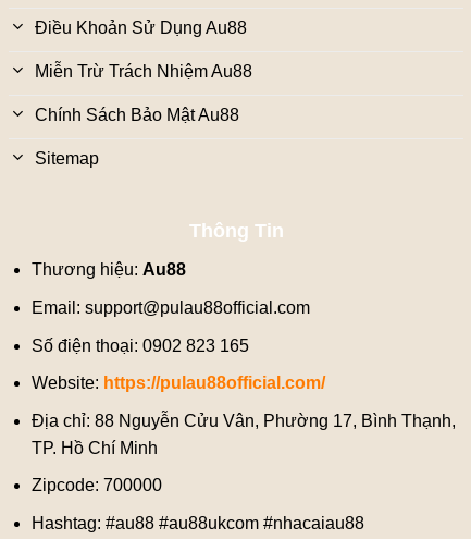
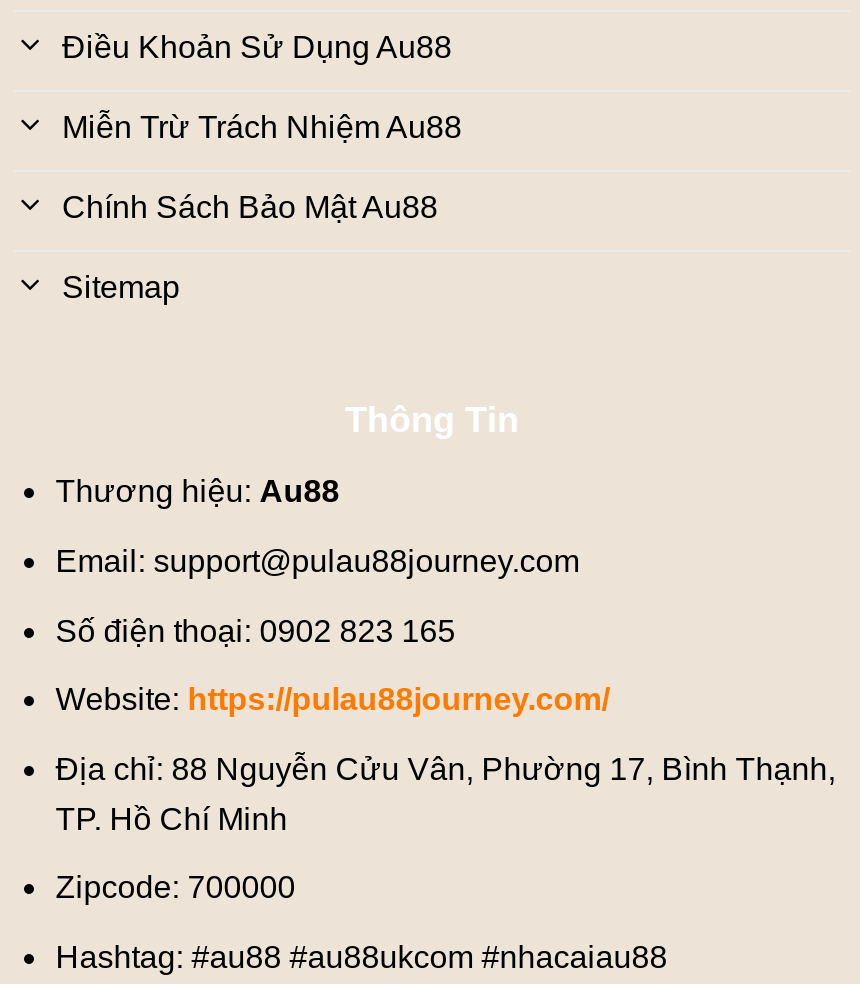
- Email: support@pulau88official.com
+ Email: support@pulau88journey.com

- Website: https://pulau88official.com/
+ Website: https://pulau88journey.com/
